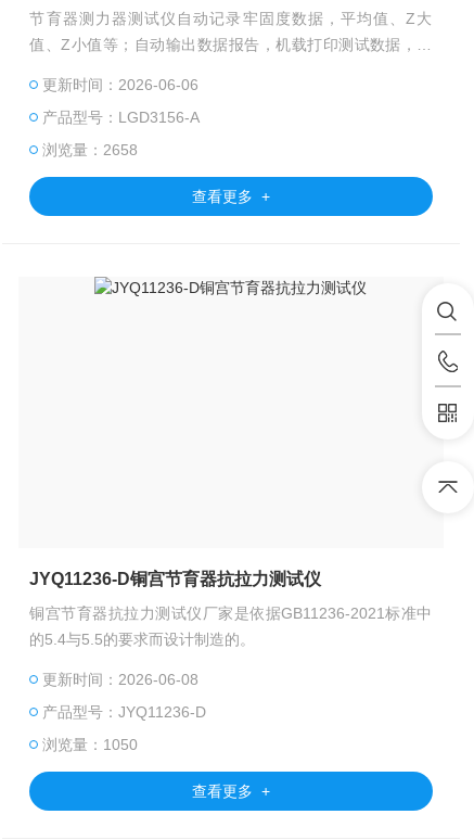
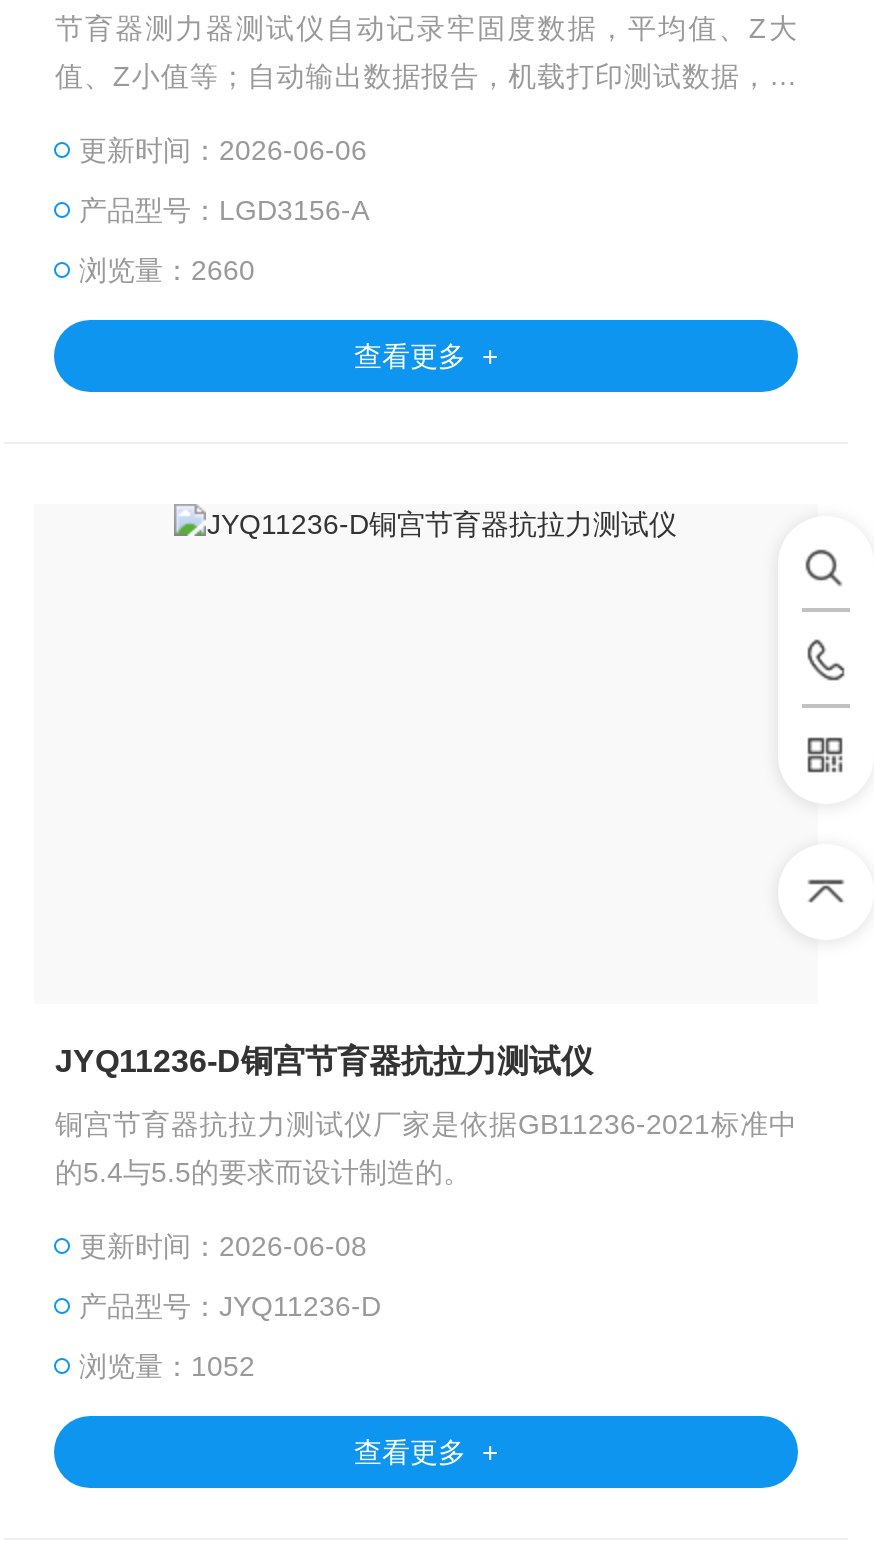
- 浏览量：2658
+ 浏览量：2660

- 浏览量：1050
+ 浏览量：1052
